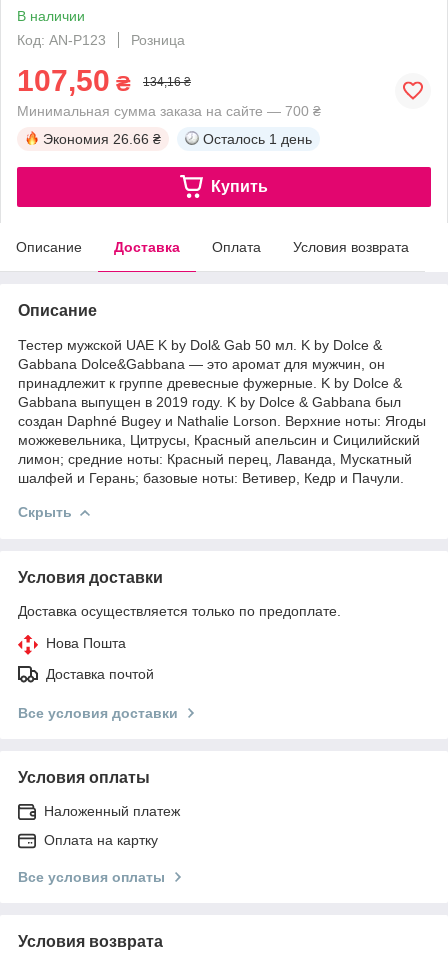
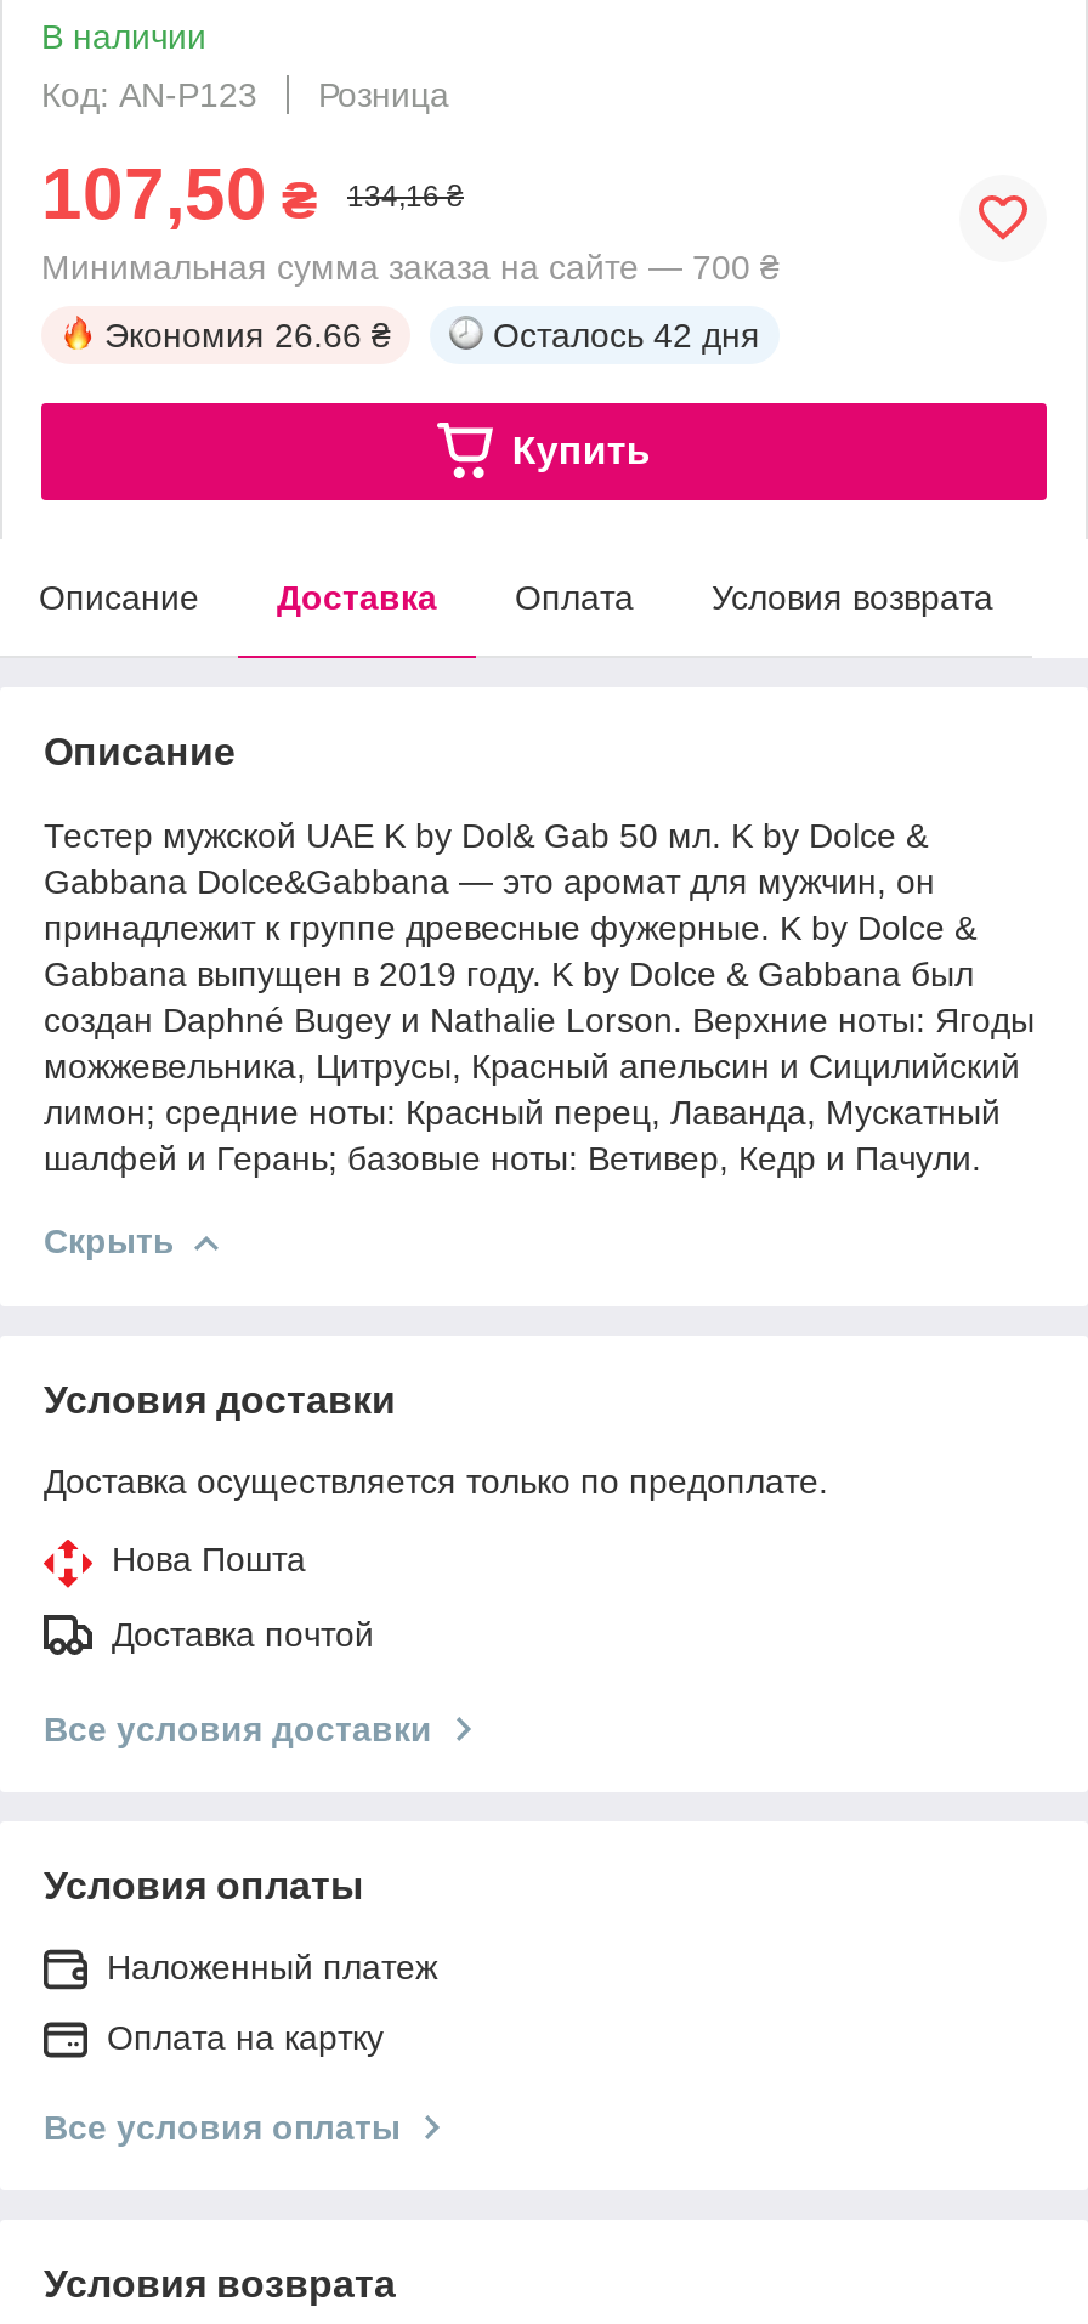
- Осталось 1 день
+ Осталось 42 дня
